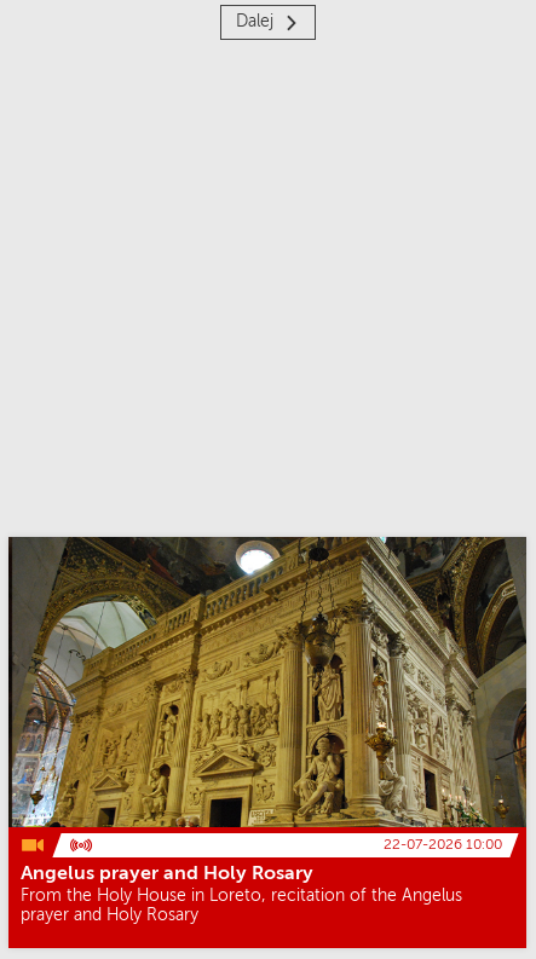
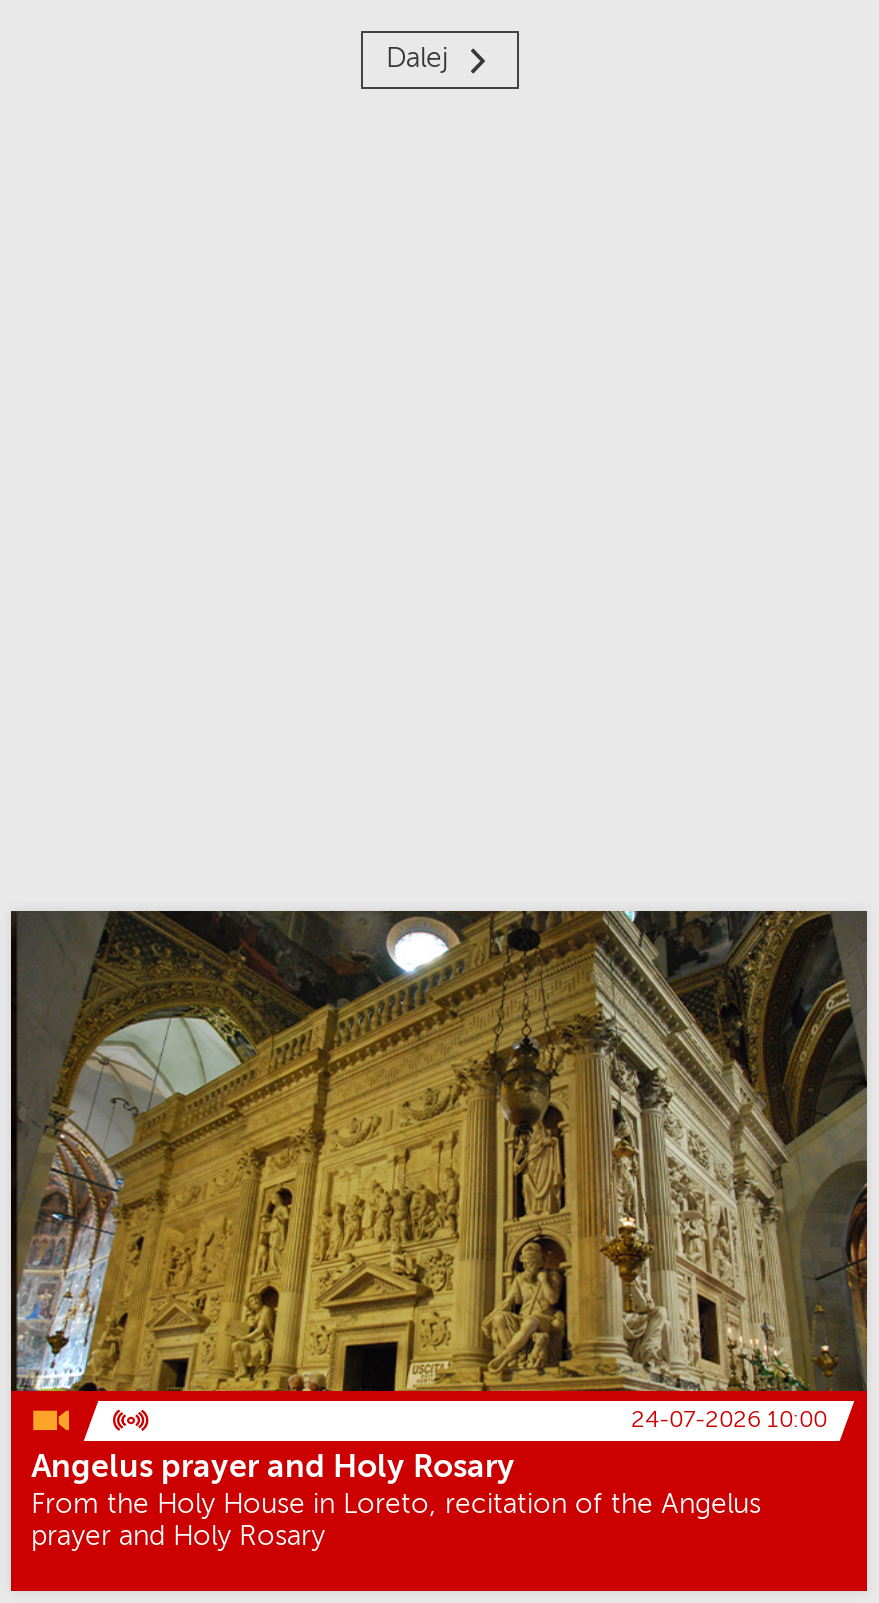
- 22-07-2026 10:00
+ 24-07-2026 10:00
